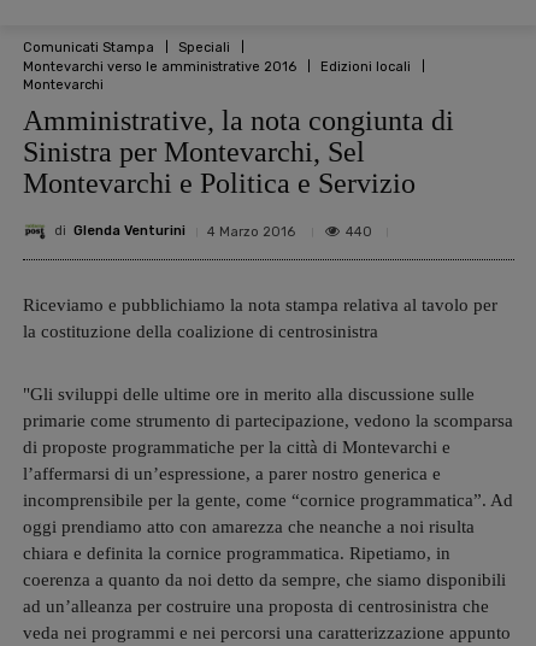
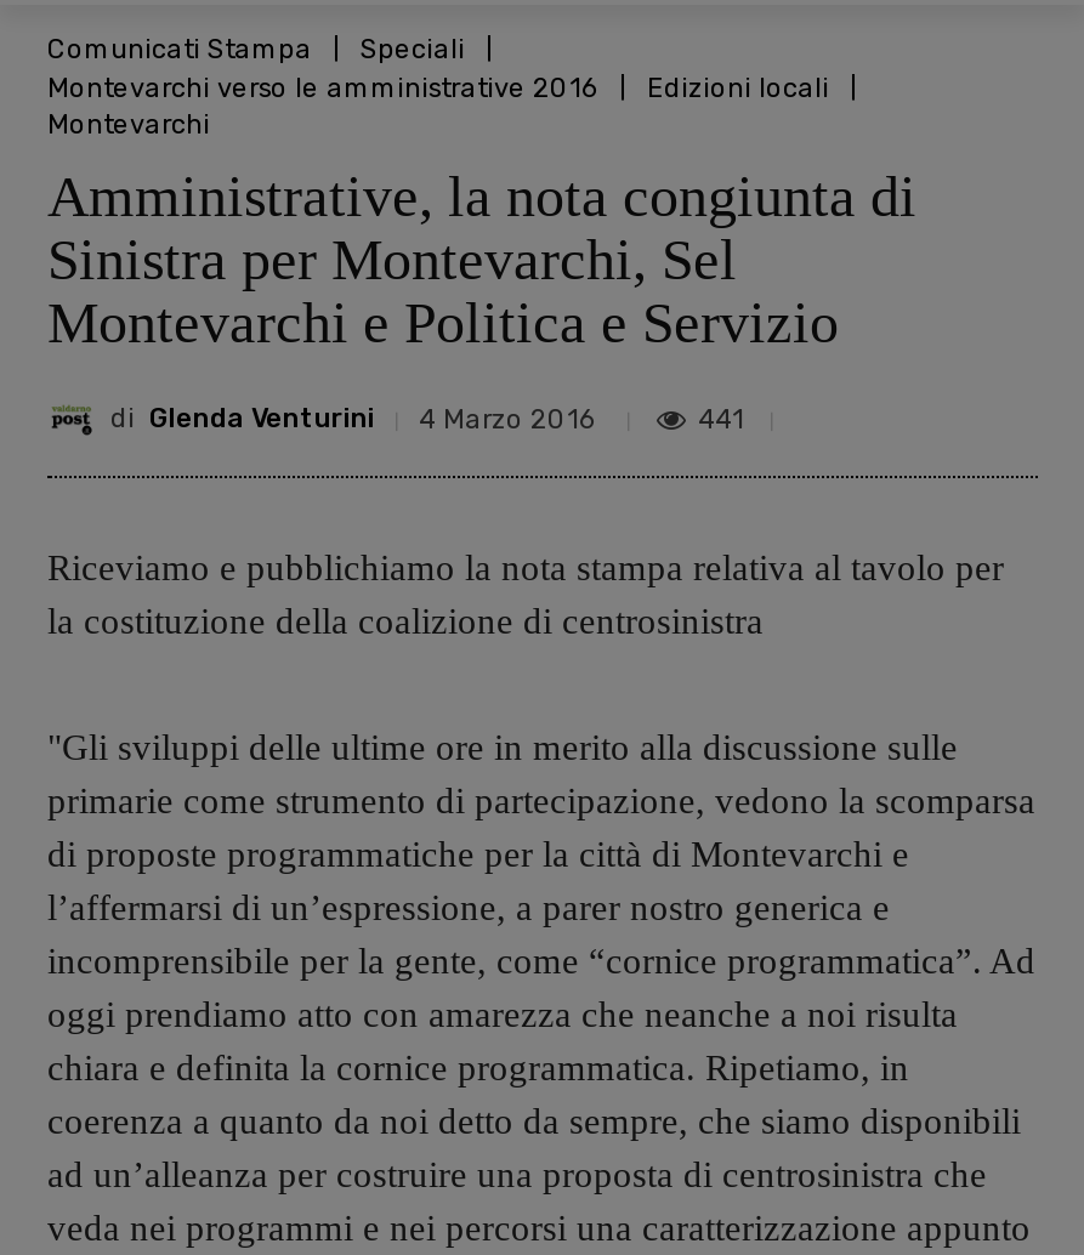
- 440
+ 441
